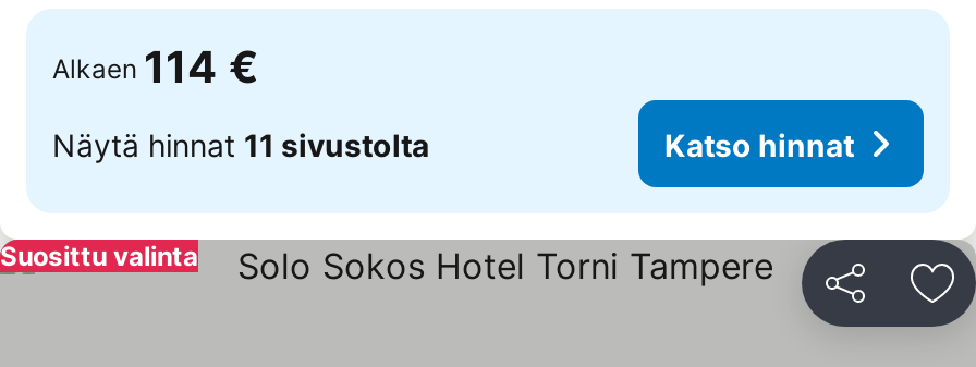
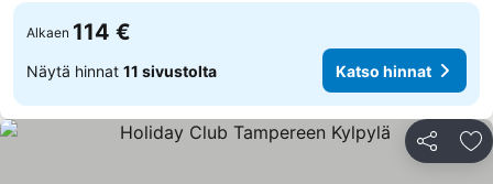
- Suosittu valinta
